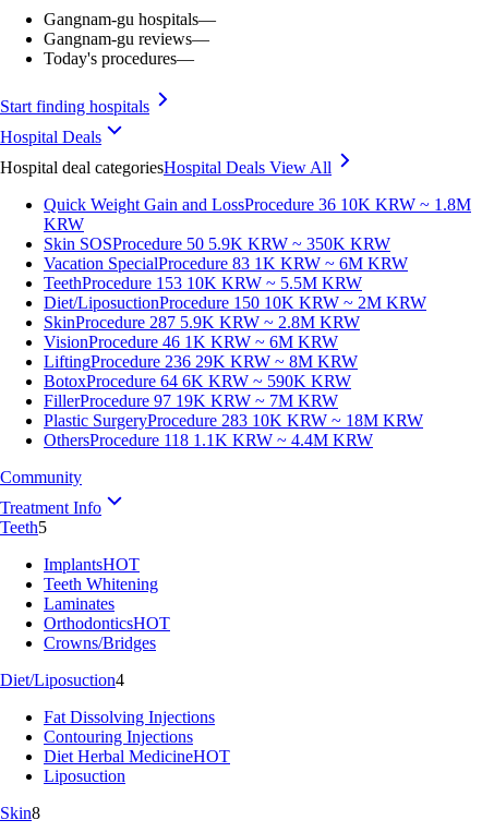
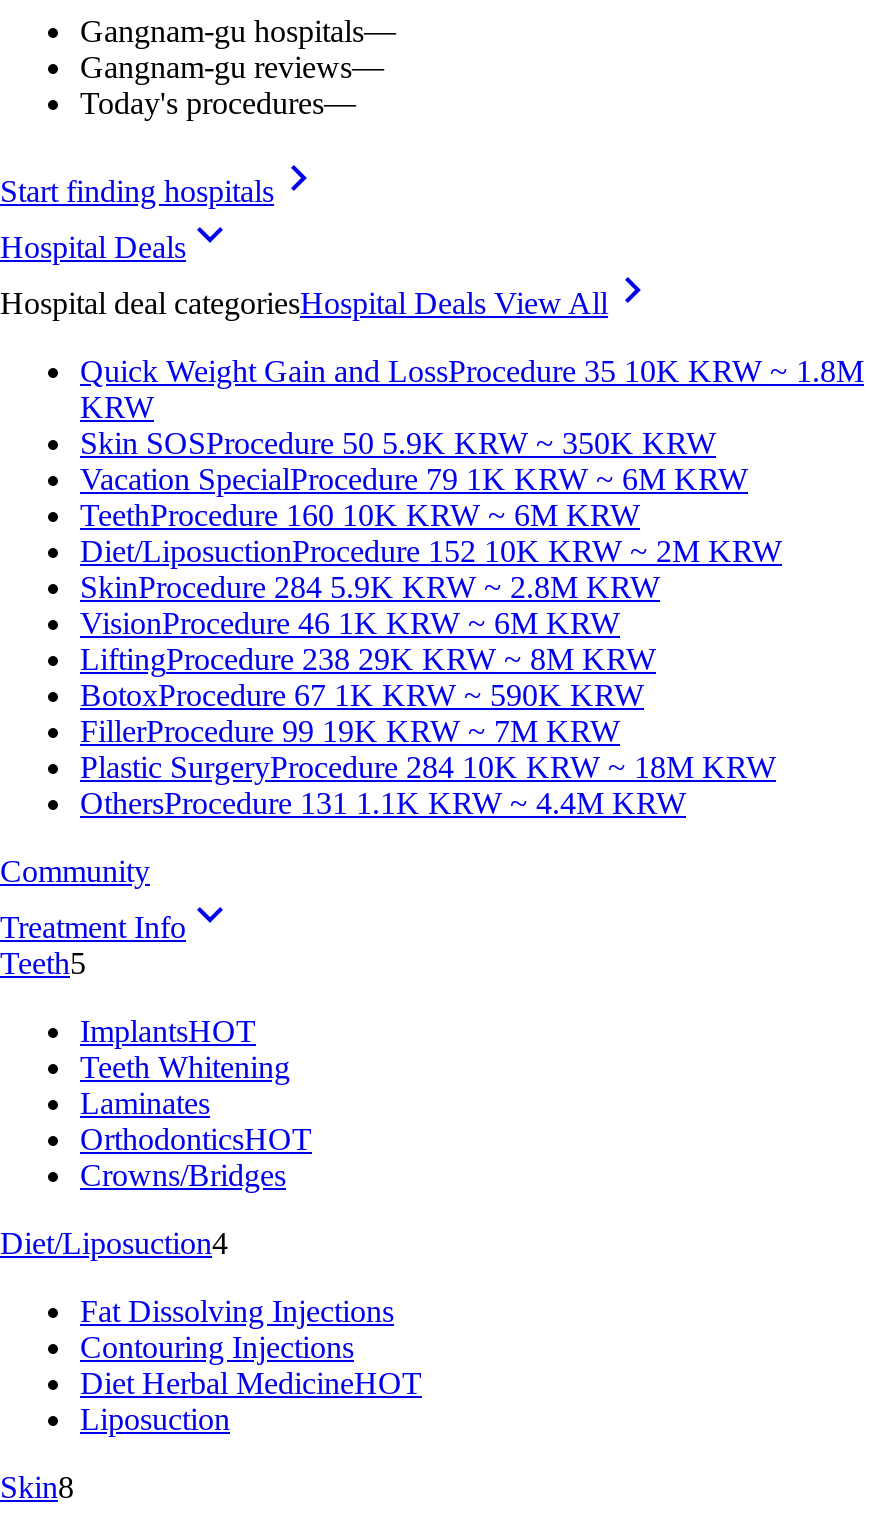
- Quick Weight Gain and LossProcedure 36 10K KRW ~ 1.8M
+ Quick Weight Gain and LossProcedure 35 10K KRW ~ 1.8M

- Vacation SpecialProcedure 83 1K KRW ~ 6M KRW
+ Vacation SpecialProcedure 79 1K KRW ~ 6M KRW

- TeethProcedure 153 10K KRW ~ 5.5M KRW
+ TeethProcedure 160 10K KRW ~ 6M KRW

- Diet/LiposuctionProcedure 150 10K KRW ~ 2M KRW
+ Diet/LiposuctionProcedure 152 10K KRW ~ 2M KRW

- SkinProcedure 287 5.9K KRW ~ 2.8M KRW
+ SkinProcedure 284 5.9K KRW ~ 2.8M KRW

- LiftingProcedure 236 29K KRW ~ 8M KRW
+ LiftingProcedure 238 29K KRW ~ 8M KRW

- BotoxProcedure 64 6K KRW ~ 590K KRW
+ BotoxProcedure 67 1K KRW ~ 590K KRW

- FillerProcedure 97 19K KRW ~ 7M KRW
+ FillerProcedure 99 19K KRW ~ 7M KRW

- Plastic SurgeryProcedure 283 10K KRW ~ 18M KRW
+ Plastic SurgeryProcedure 284 10K KRW ~ 18M KRW

- OthersProcedure 118 1.1K KRW ~ 4.4M KRW
+ OthersProcedure 131 1.1K KRW ~ 4.4M KRW
